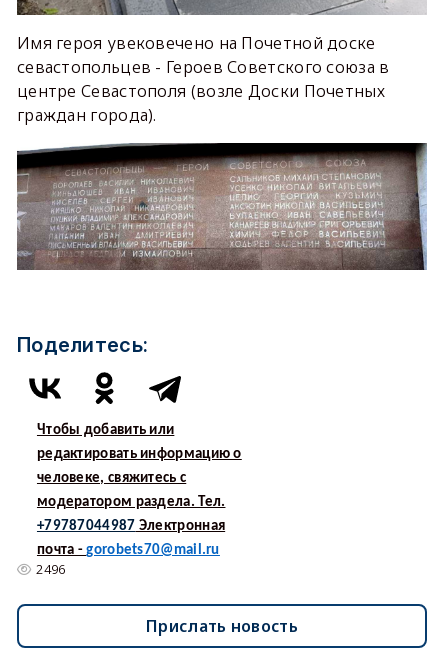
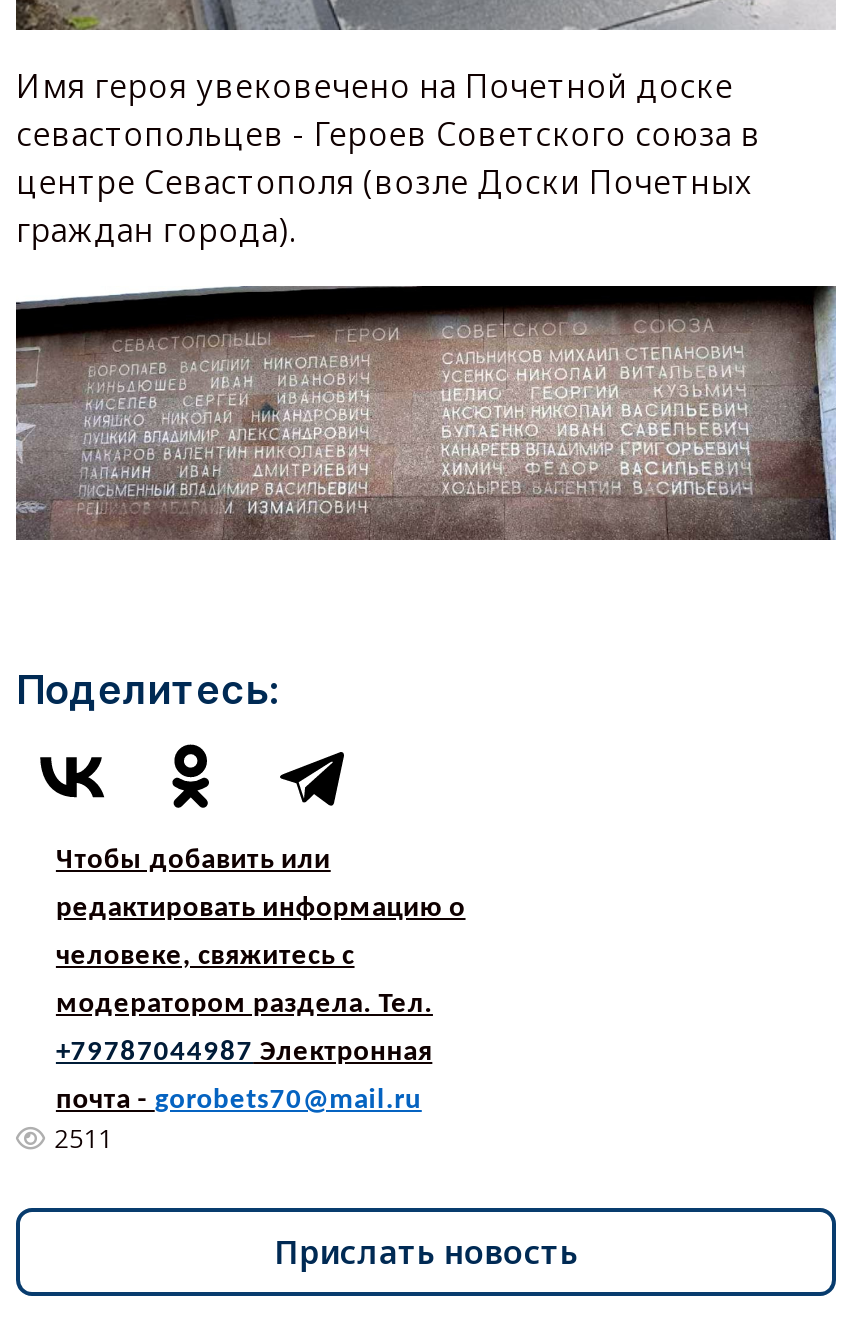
- 2496
+ 2511
